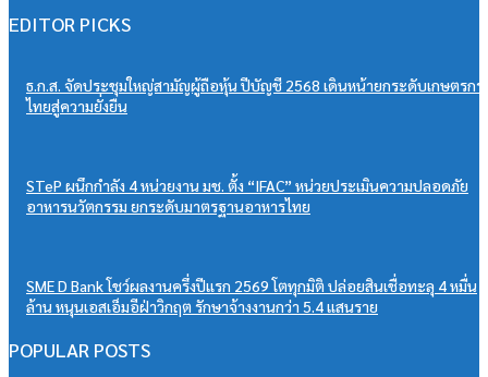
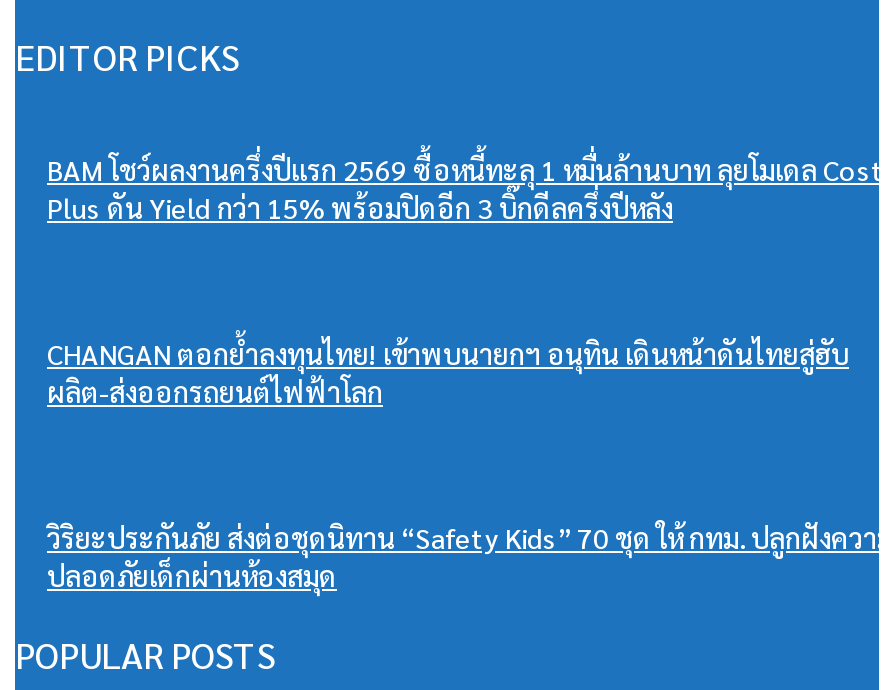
- ธ.ก.ส. จัดประชุมใหญ่สามัญผู้ถือหุ้น ปีบัญชี 2568 เดินหน้ายกระดับเกษตรกร
- ไทยสู่ความยั่งยืน
+ BAM โชว์ผลงานครึ่งปีแรก 2569 ซื้อหนี้ทะลุ 1 หมื่นล้านบาท ลุยโมเดล Cost
+ Plus ดัน Yield กว่า 15% พร้อมปิดอีก 3 บิ๊กดีลครึ่งปีหลัง

- STeP ผนึกกำลัง 4 หน่วยงาน มช. ตั้ง “IFAC” หน่วยประเมินความปลอดภัย
- อาหารนวัตกรรม ยกระดับมาตรฐานอาหารไทย
+ CHANGAN ตอกย้ำลงทุนไทย! เข้าพบนายกฯ อนุทิน เดินหน้าดันไทยสู่ฮับ
+ ผลิต-ส่งออกรถยนต์ไฟฟ้าโลก

- SME D Bank โชว์ผลงานครึ่งปีแรก 2569 โตทุกมิติ ปล่อยสินเชื่อทะลุ 4 หมื่น
- ล้าน หนุนเอสเอ็มอีฝ่าวิกฤต รักษาจ้างงานกว่า 5.4 แสนราย
+ วิริยะประกันภัย ส่งต่อชุดนิทาน “Safety Kids” 70 ชุด ให้ กทม. ปลูกฝังความ
+ ปลอดภัยเด็กผ่านห้องสมุด
